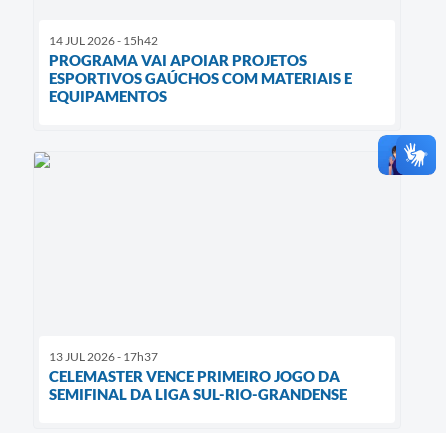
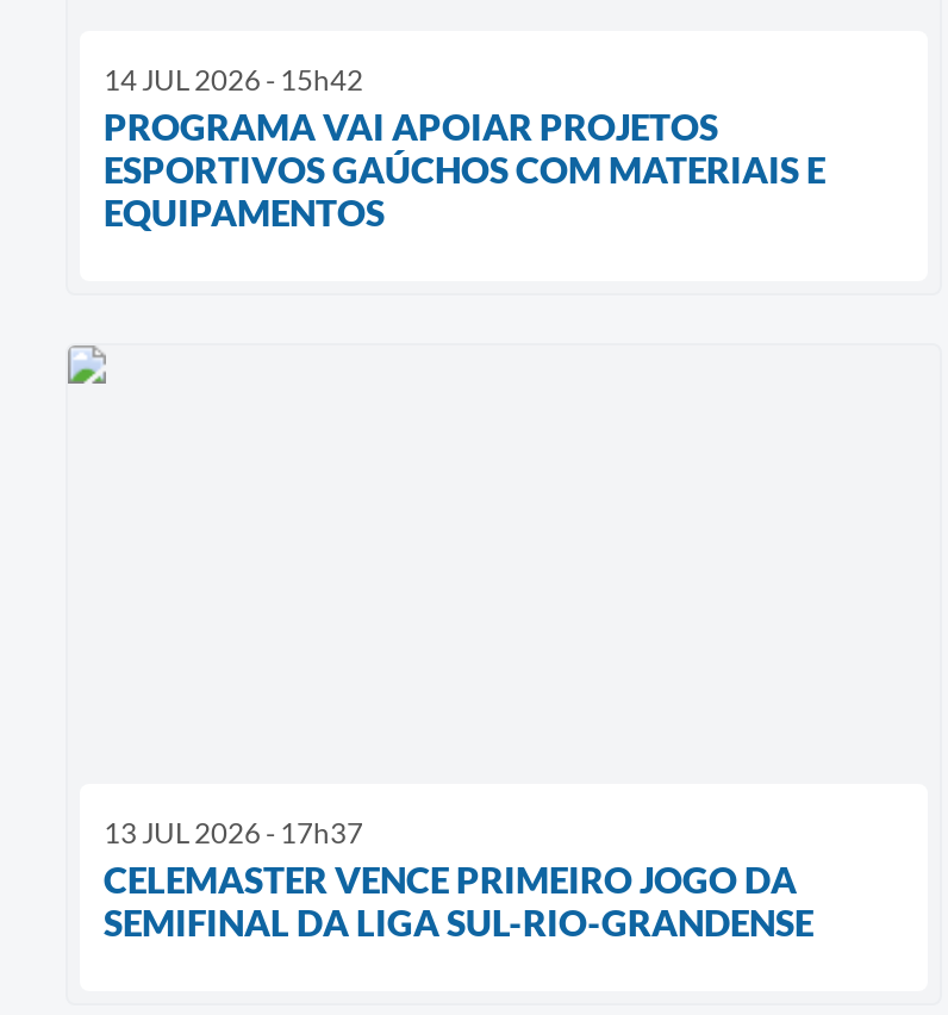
- [image]
